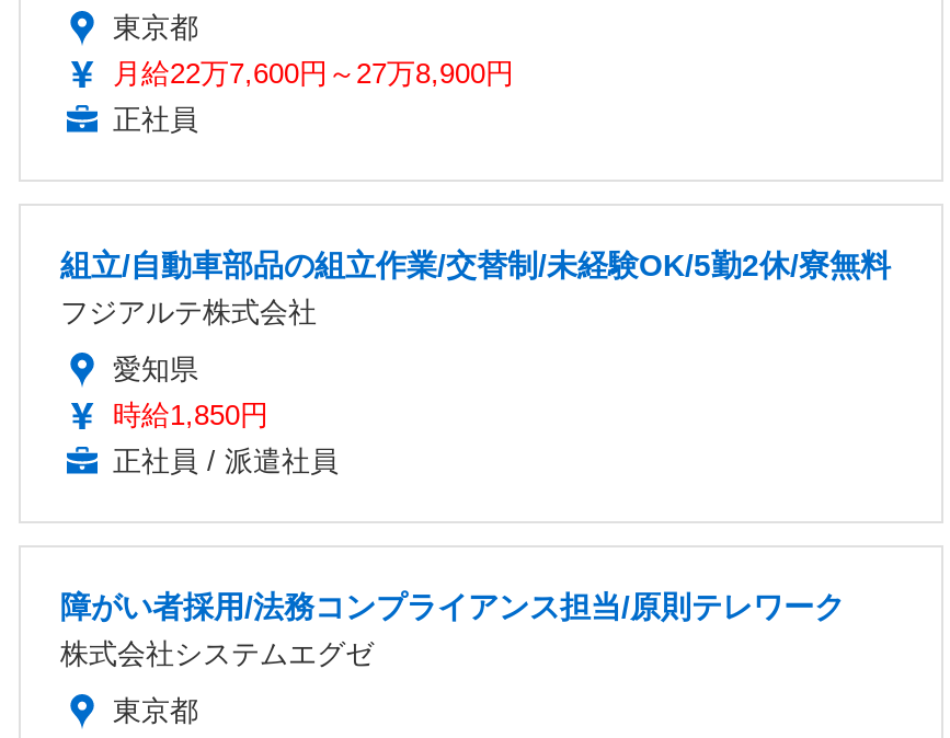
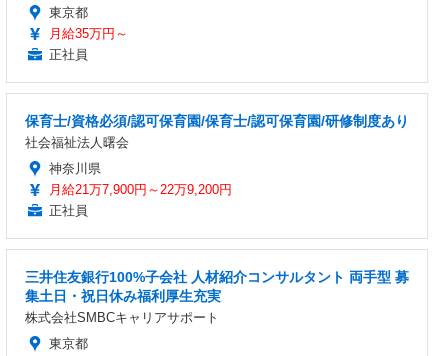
- 月給22万7,600円～27万8,900円
+ 月給35万円～

- 組立/自動車部品の組立作業/交替制/未経験OK/5勤2休/寮無料
- フジアルテ株式会社
+ 保育士/資格必須/認可保育園/保育士/認可保育園/研修制度あり
+ 社会福祉法人曙会

- 愛知県
- 時給1,850円
- 正社員 / 派遣社員
+ 神奈川県
+ 月給21万7,900円～22万9,200円
+ 正社員

- 障がい者採用/法務コンプライアンス担当/原則テレワーク
- 株式会社システムエグゼ
+ 三井住友銀行100%子会社 人材紹介コンサルタント 両手型 募
+ 集土日・祝日休み福利厚生充実
+ 株式会社SMBCキャリアサポート
